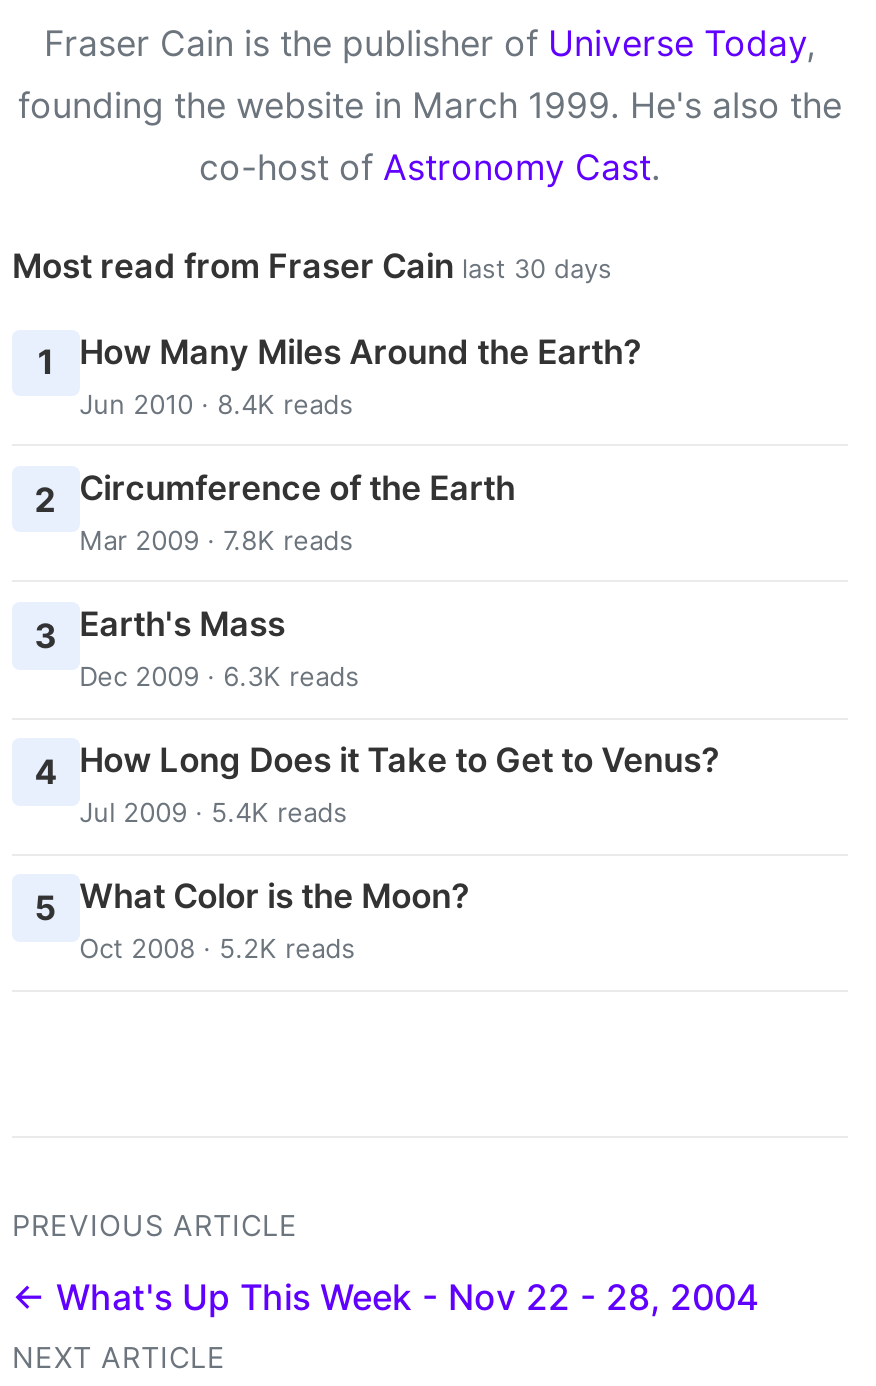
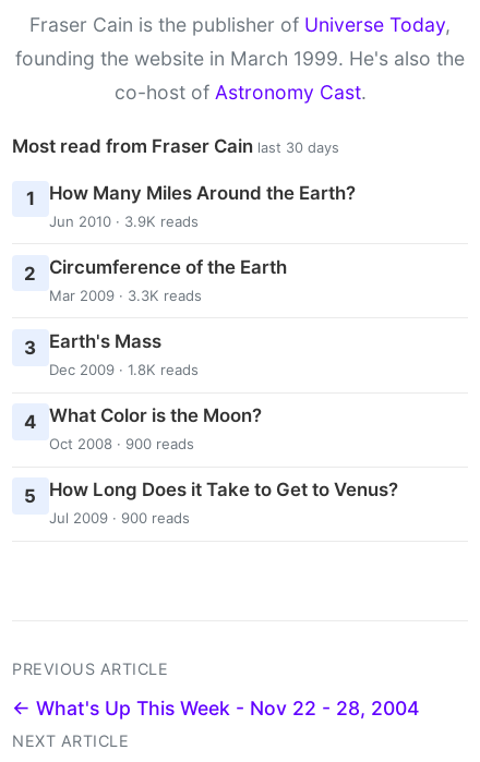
- Jun 2010 · 8.4K reads
+ Jun 2010 · 3.9K reads

- Mar 2009 · 7.8K reads
+ Mar 2009 · 3.3K reads

- Dec 2009 · 6.3K reads
+ Dec 2009 · 1.8K reads

- 4 How Long Does it Take to Get to Venus?
- Jul 2009 · 5.4K reads
+ 4 What Color is the Moon?
+ Oct 2008 · 900 reads

- 5 What Color is the Moon?
- Oct 2008 · 5.2K reads
+ 5 How Long Does it Take to Get to Venus?
+ Jul 2009 · 900 reads
